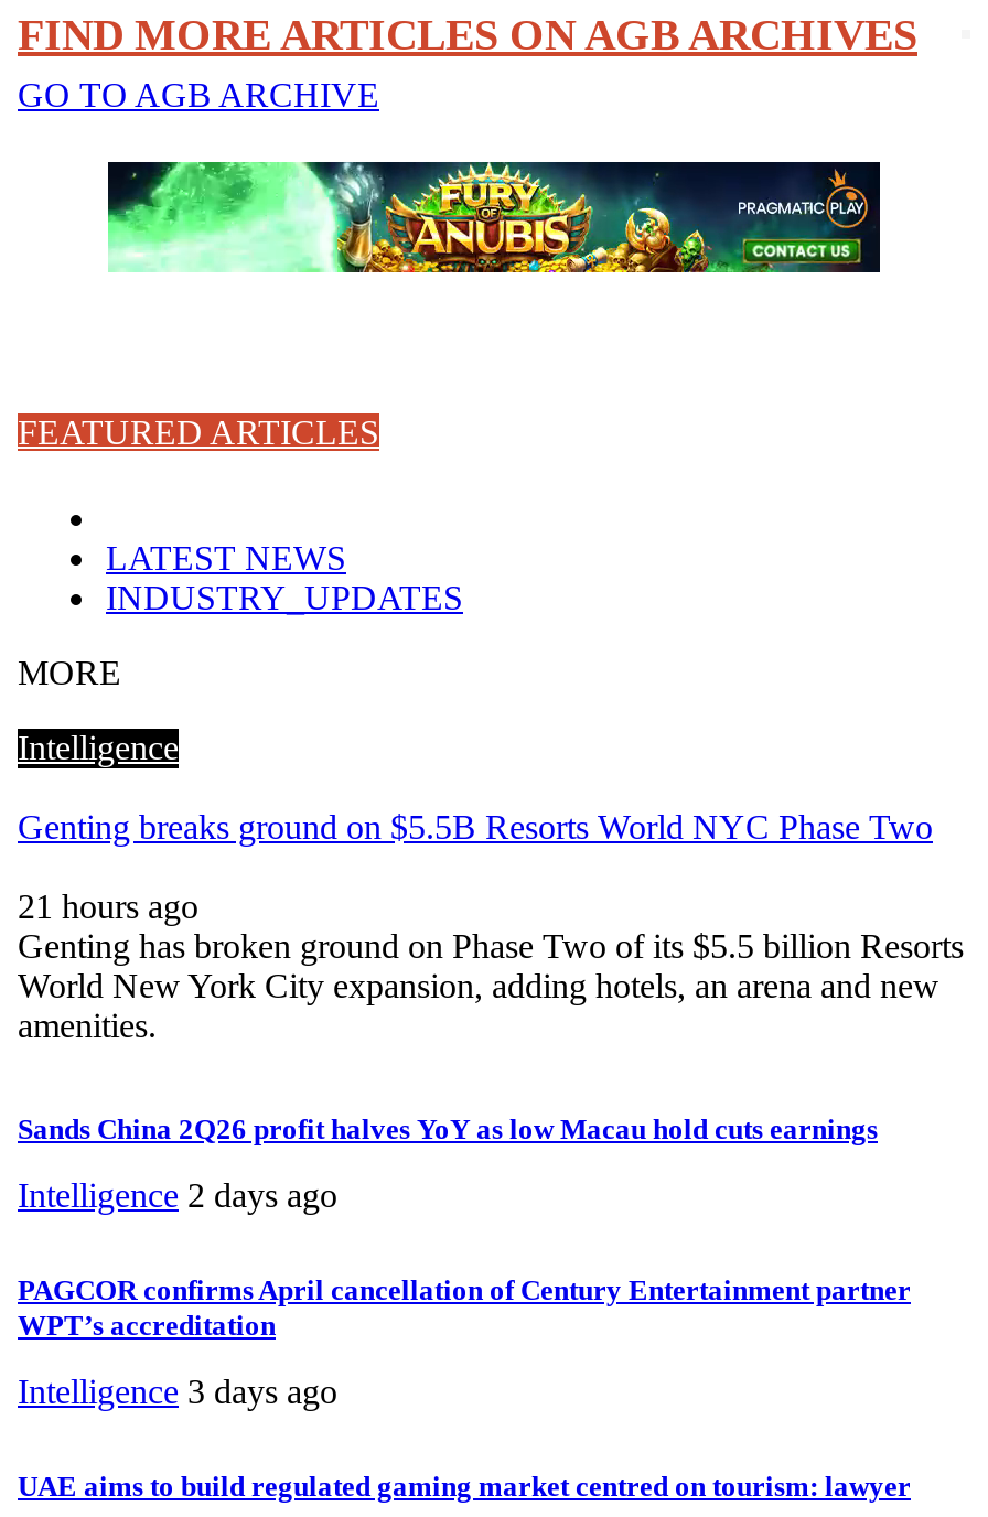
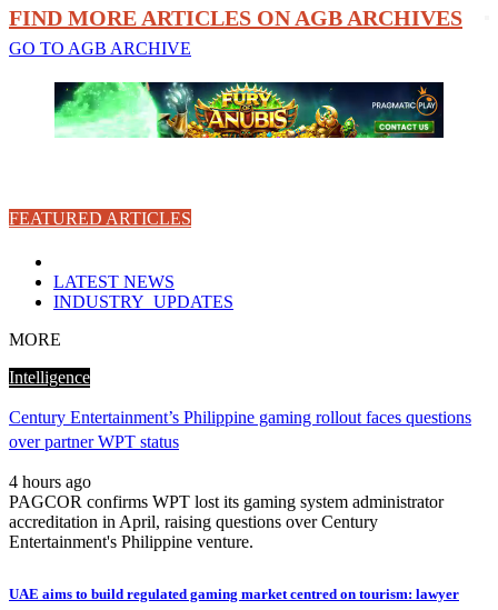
- [image]
+ [image]

- Genting breaks ground on $5.5B Resorts World NYC Phase Two
- 21 hours ago
- Genting has broken ground on Phase Two of its $5.5 billion Resorts
- World New York City expansion, adding hotels, an arena and new
- amenities.
- Sands China 2Q26 profit halves YoY as low Macau hold cuts earnings
- Intelligence 2 days ago
- PAGCOR confirms April cancellation of Century Entertainment partner
- WPT’s accreditation
- Intelligence 3 days ago
+ Century Entertainment’s Philippine gaming rollout faces questions
+ over partner WPT status
+ 4 hours ago
+ PAGCOR confirms WPT lost its gaming system administrator
+ accreditation in April, raising questions over Century
+ Entertainment's Philippine venture.
